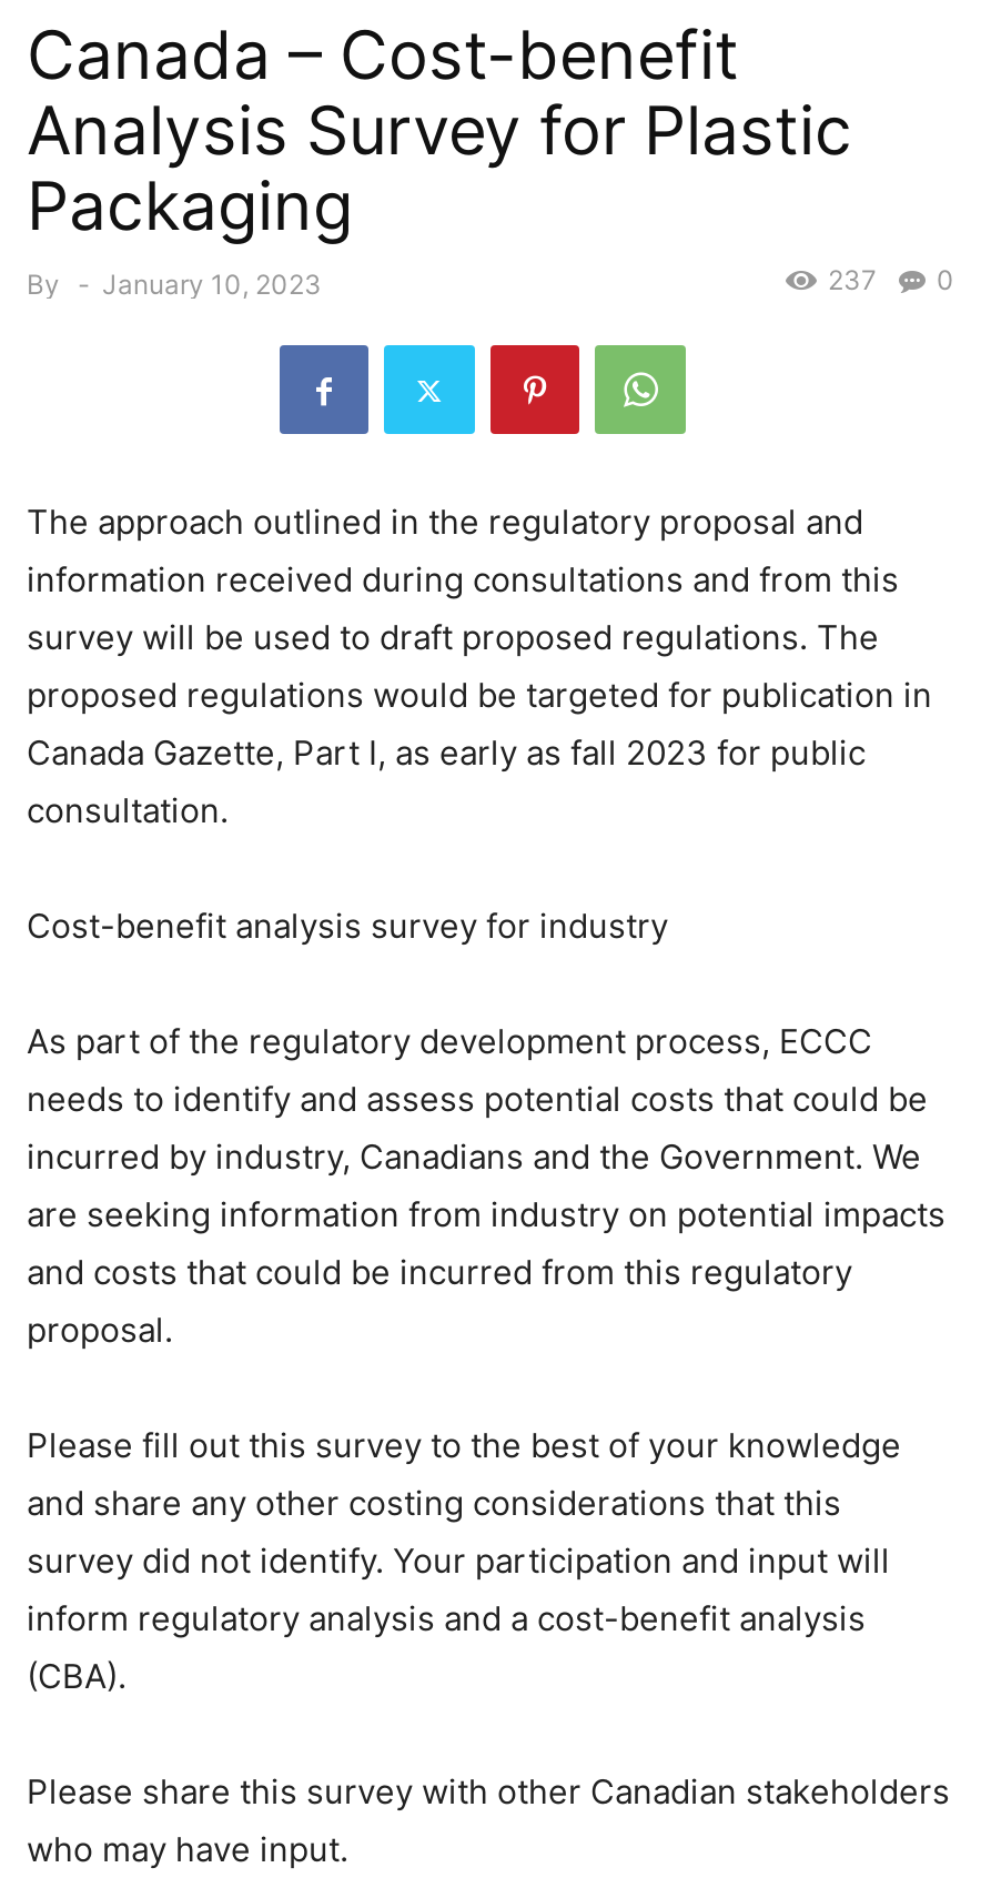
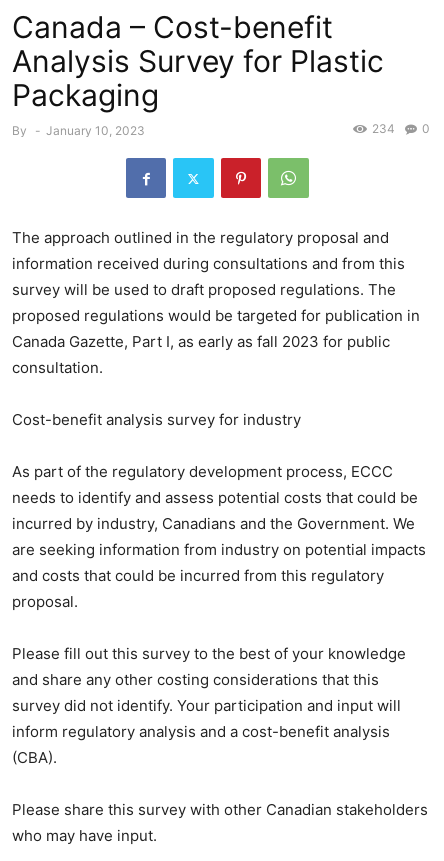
- 237 0
+ 234 0
